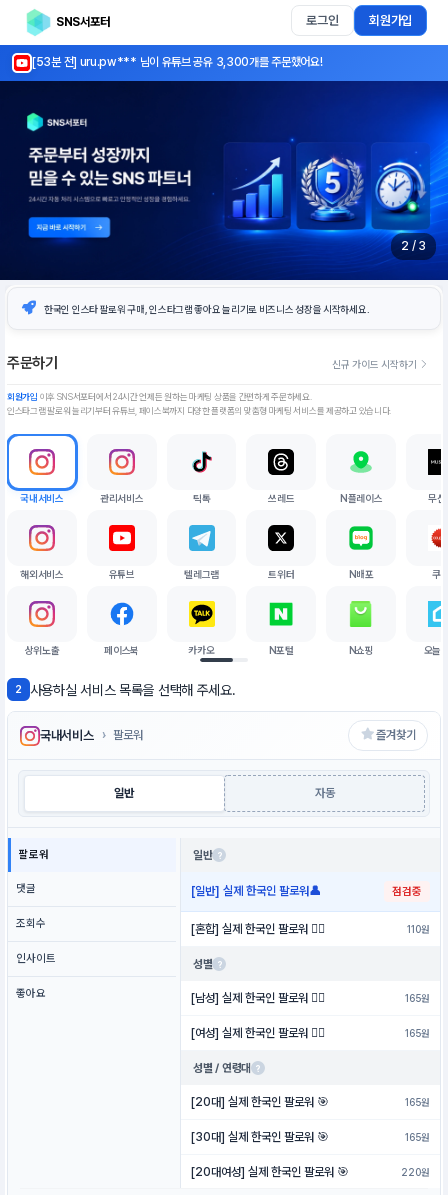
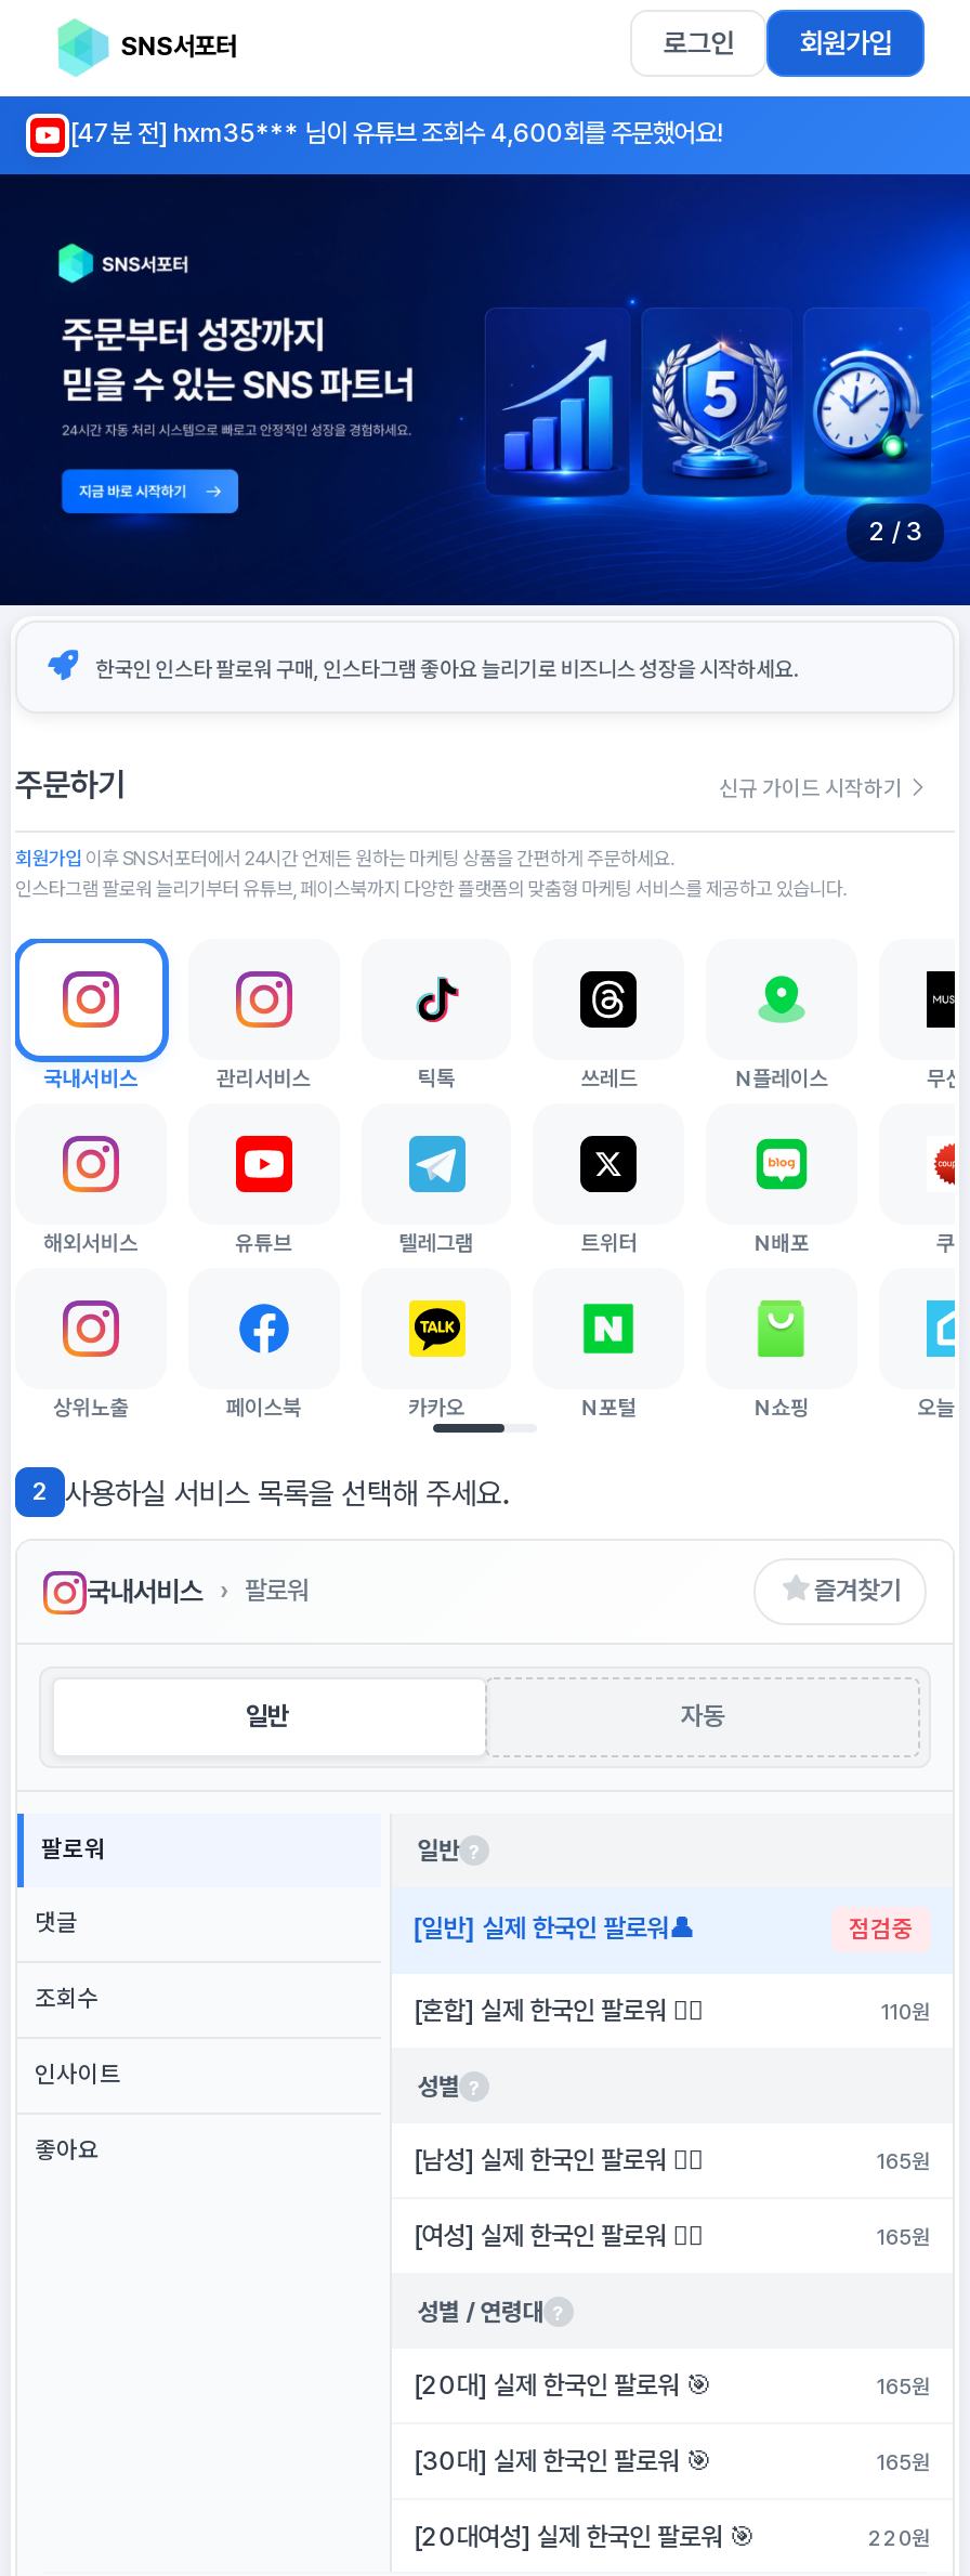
- [53분 전] uru.pw*** 님이 유튜브 공유 3,300개를 주문했어요!
+ [47분 전] hxm35*** 님이 유튜브 조회수 4,600회를 주문했어요!
